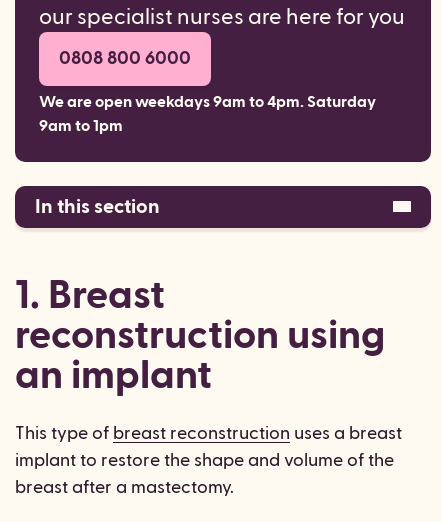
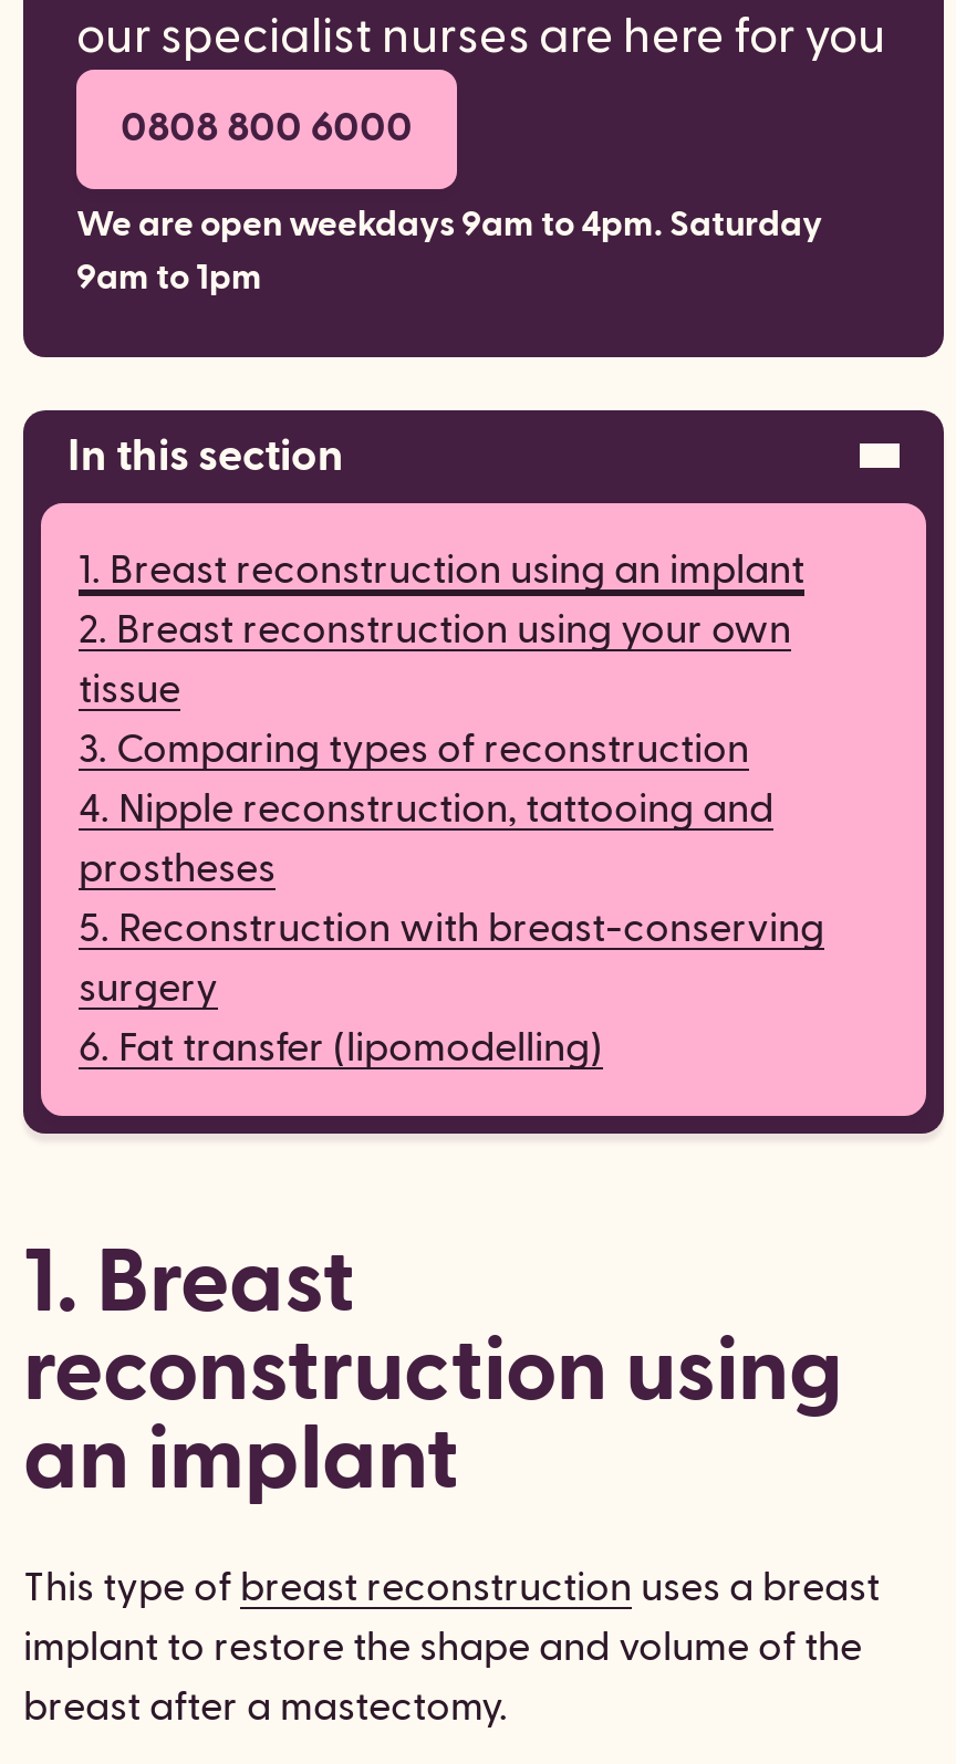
+ [image]
+ 1. Breast reconstruction using an implant
+ 2. Breast reconstruction using your own
+ tissue
+ 3. Comparing types of reconstruction
+ 4. Nipple reconstruction, tattooing and
+ prostheses
+ 5. Reconstruction with breast-conserving
+ surgery
+ 6. Fat transfer (lipomodelling)
